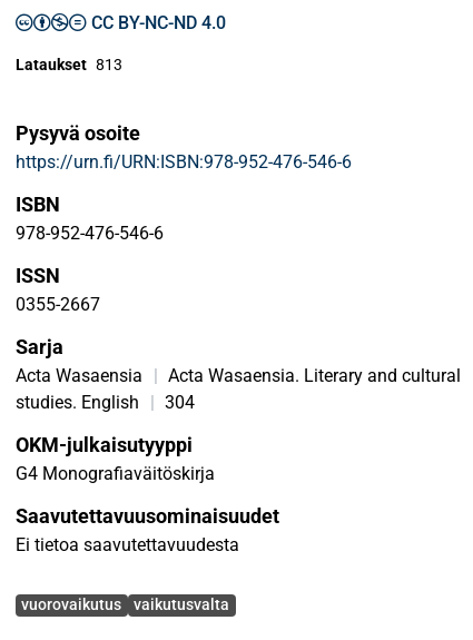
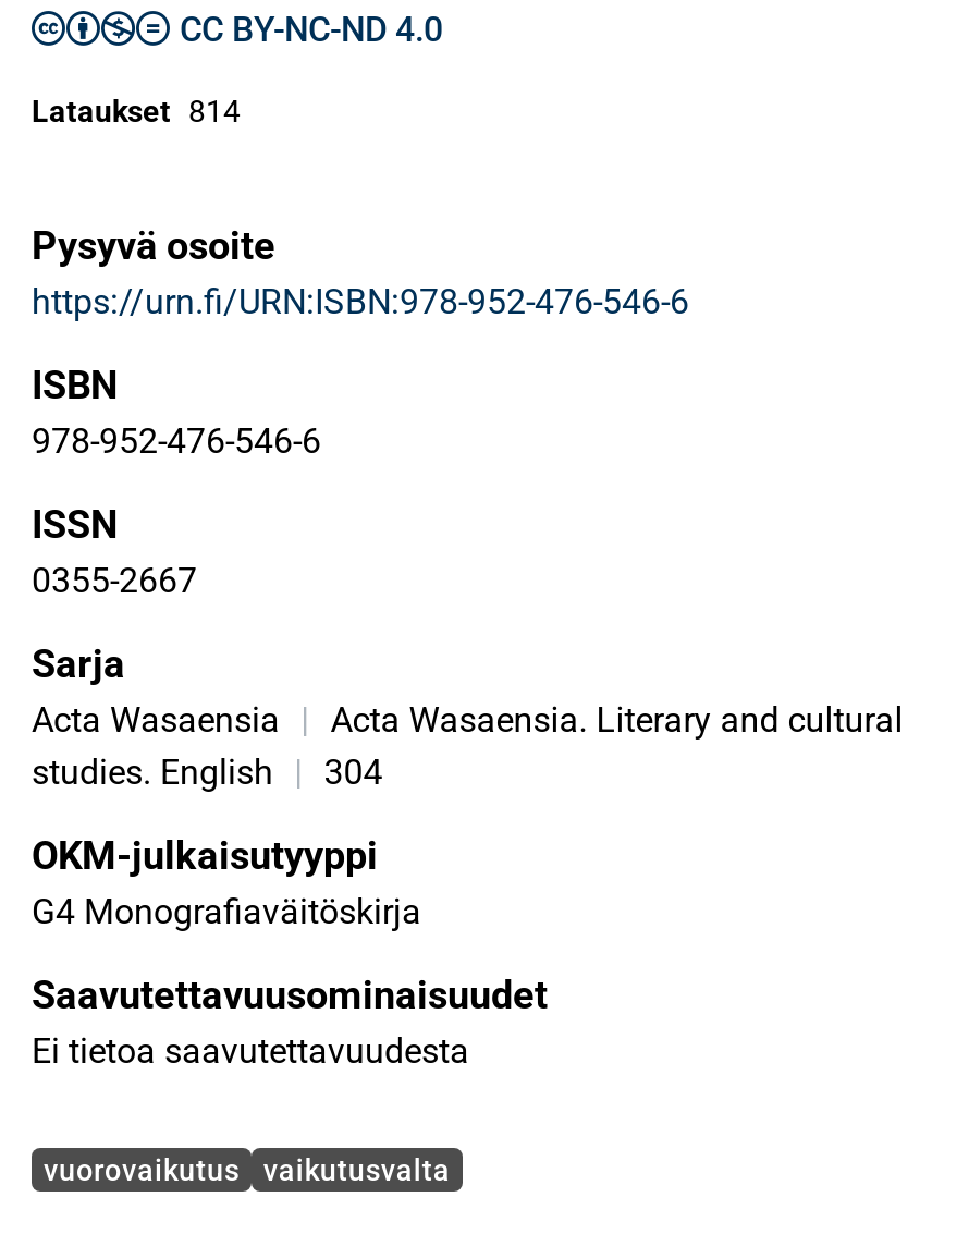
- Lataukset 813
+ Lataukset 814
